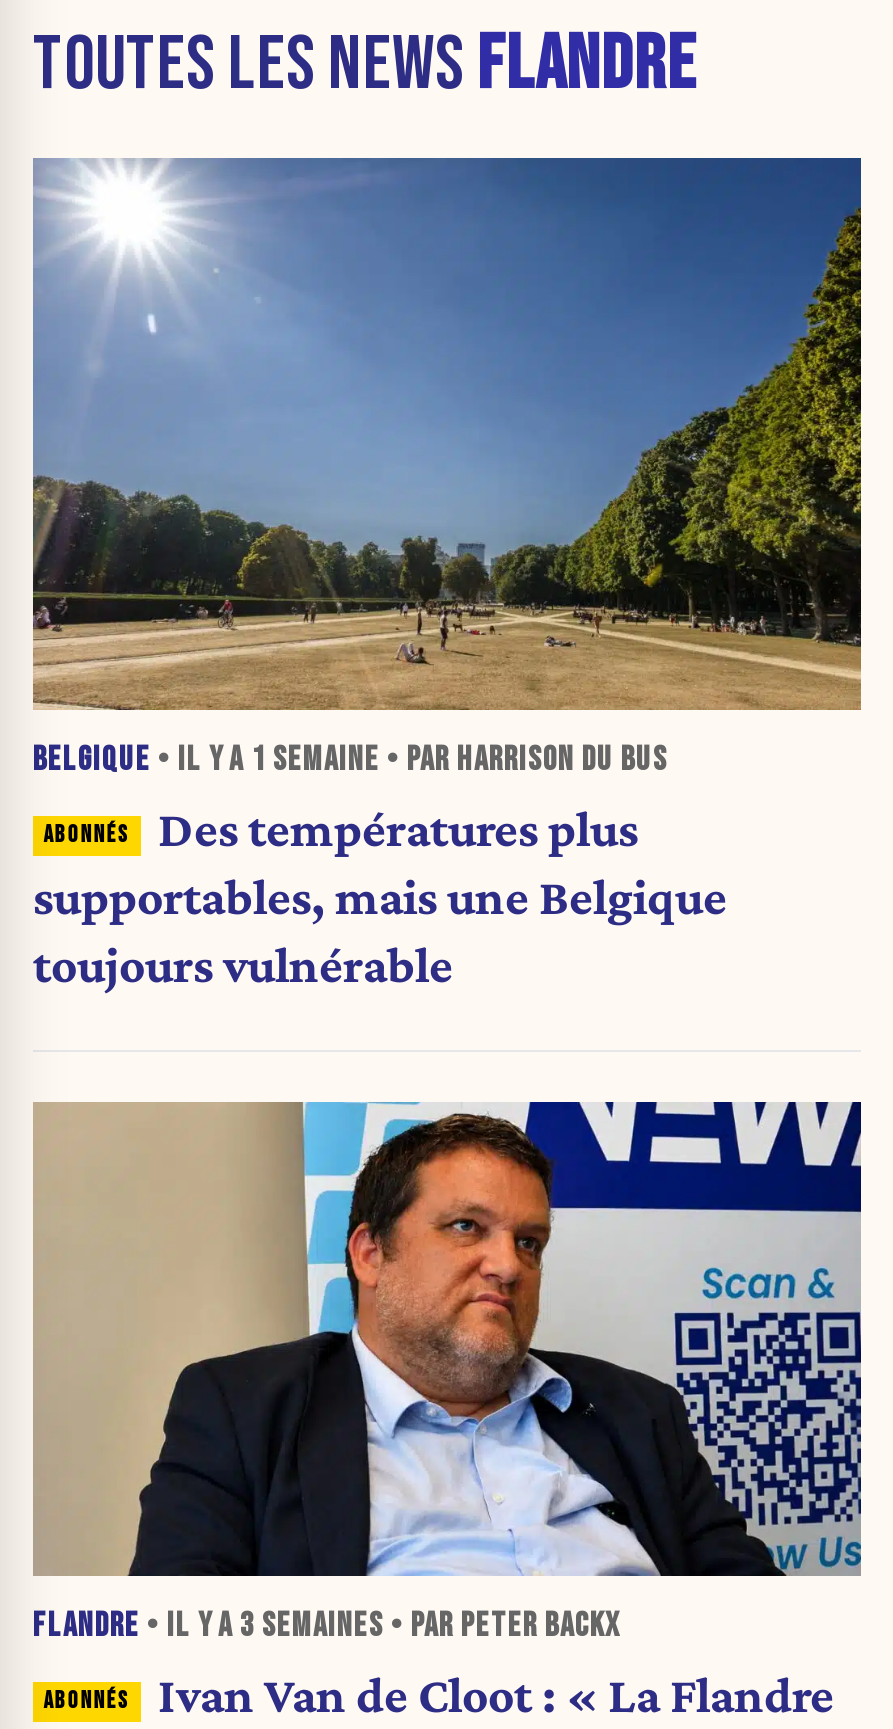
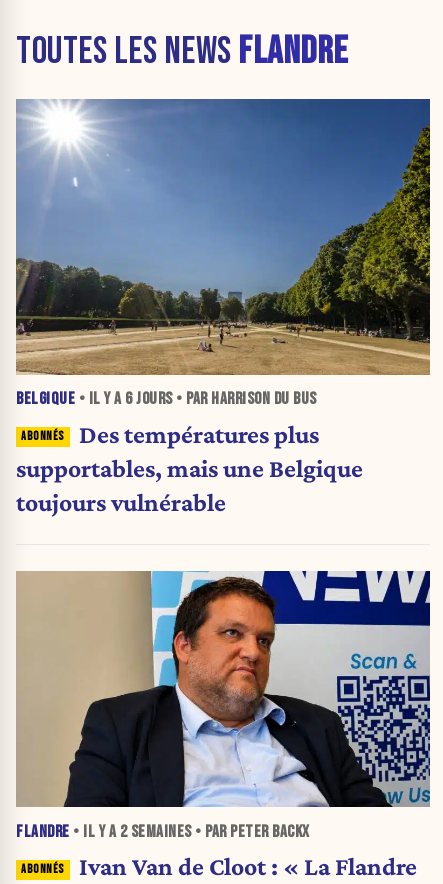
- BELGIQUE • IL Y A 1 SEMAINE • PAR HARRISON DU BUS
+ BELGIQUE • IL Y A 6 JOURS • PAR HARRISON DU BUS

- FLANDRE • IL Y A 3 SEMAINES • PAR PETER BACKX
+ FLANDRE • IL Y A 2 SEMAINES • PAR PETER BACKX
